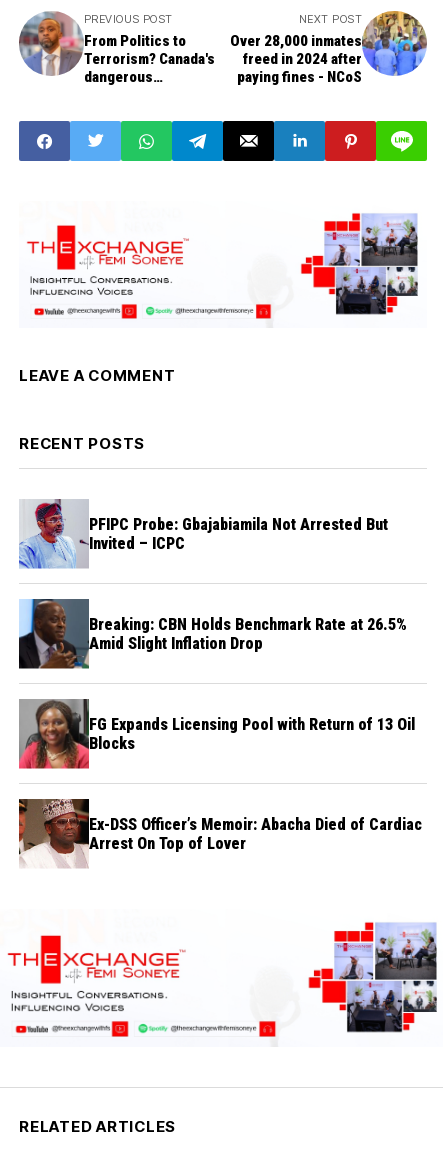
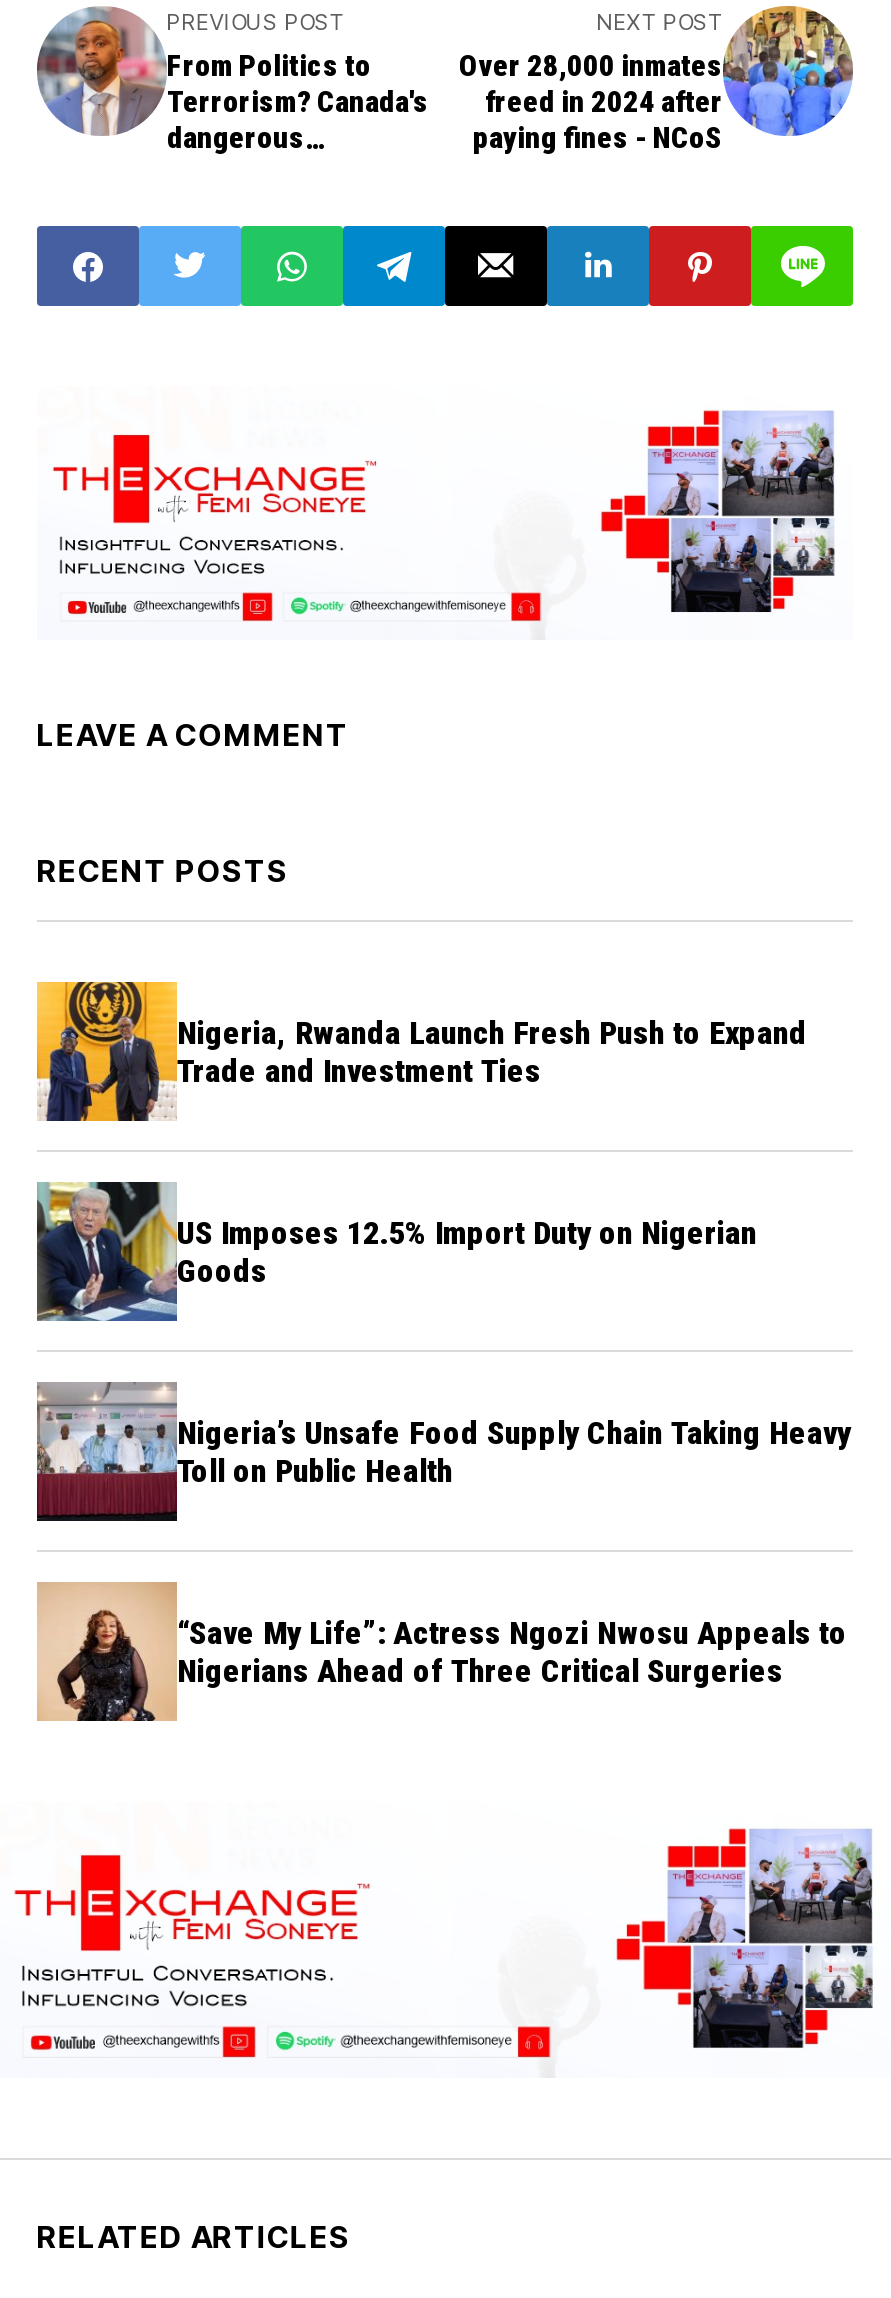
- [image]
- PFIPC Probe: Gbajabiamila Not Arrested But
- Invited – ICPC
+ [image]
+ Nigeria, Rwanda Launch Fresh Push to Expand
+ Trade and Investment Ties

- [image]
- Breaking: CBN Holds Benchmark Rate at 26.5%
- Amid Slight Inflation Drop
+ [image]
+ US Imposes 12.5% Import Duty on Nigerian
+ Goods

- [image]
- FG Expands Licensing Pool with Return of 13 Oil
- Blocks
+ [image]
+ Nigeria’s Unsafe Food Supply Chain Taking Heavy
+ Toll on Public Health

- [image]
- Ex-DSS Officer’s Memoir: Abacha Died of Cardiac
- Arrest On Top of Lover
+ [image]
+ “Save My Life”: Actress Ngozi Nwosu Appeals to
+ Nigerians Ahead of Three Critical Surgeries
